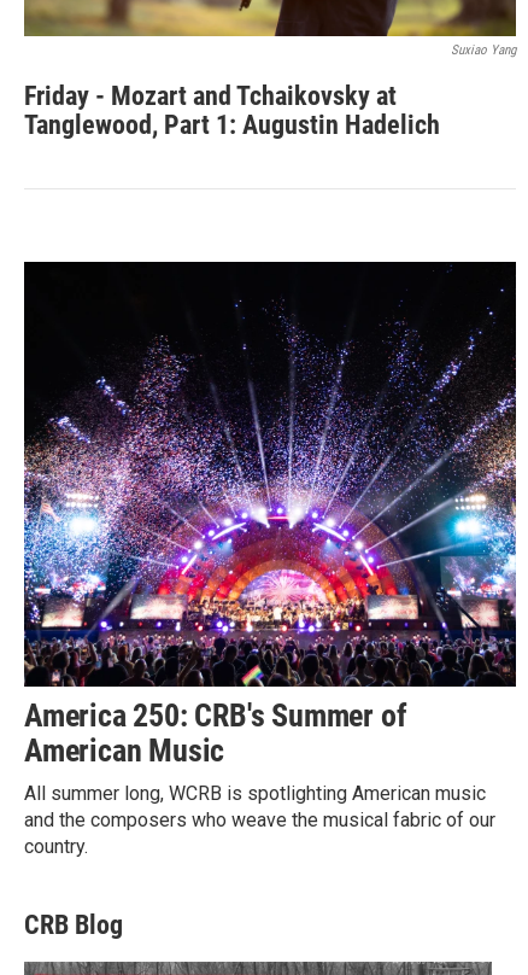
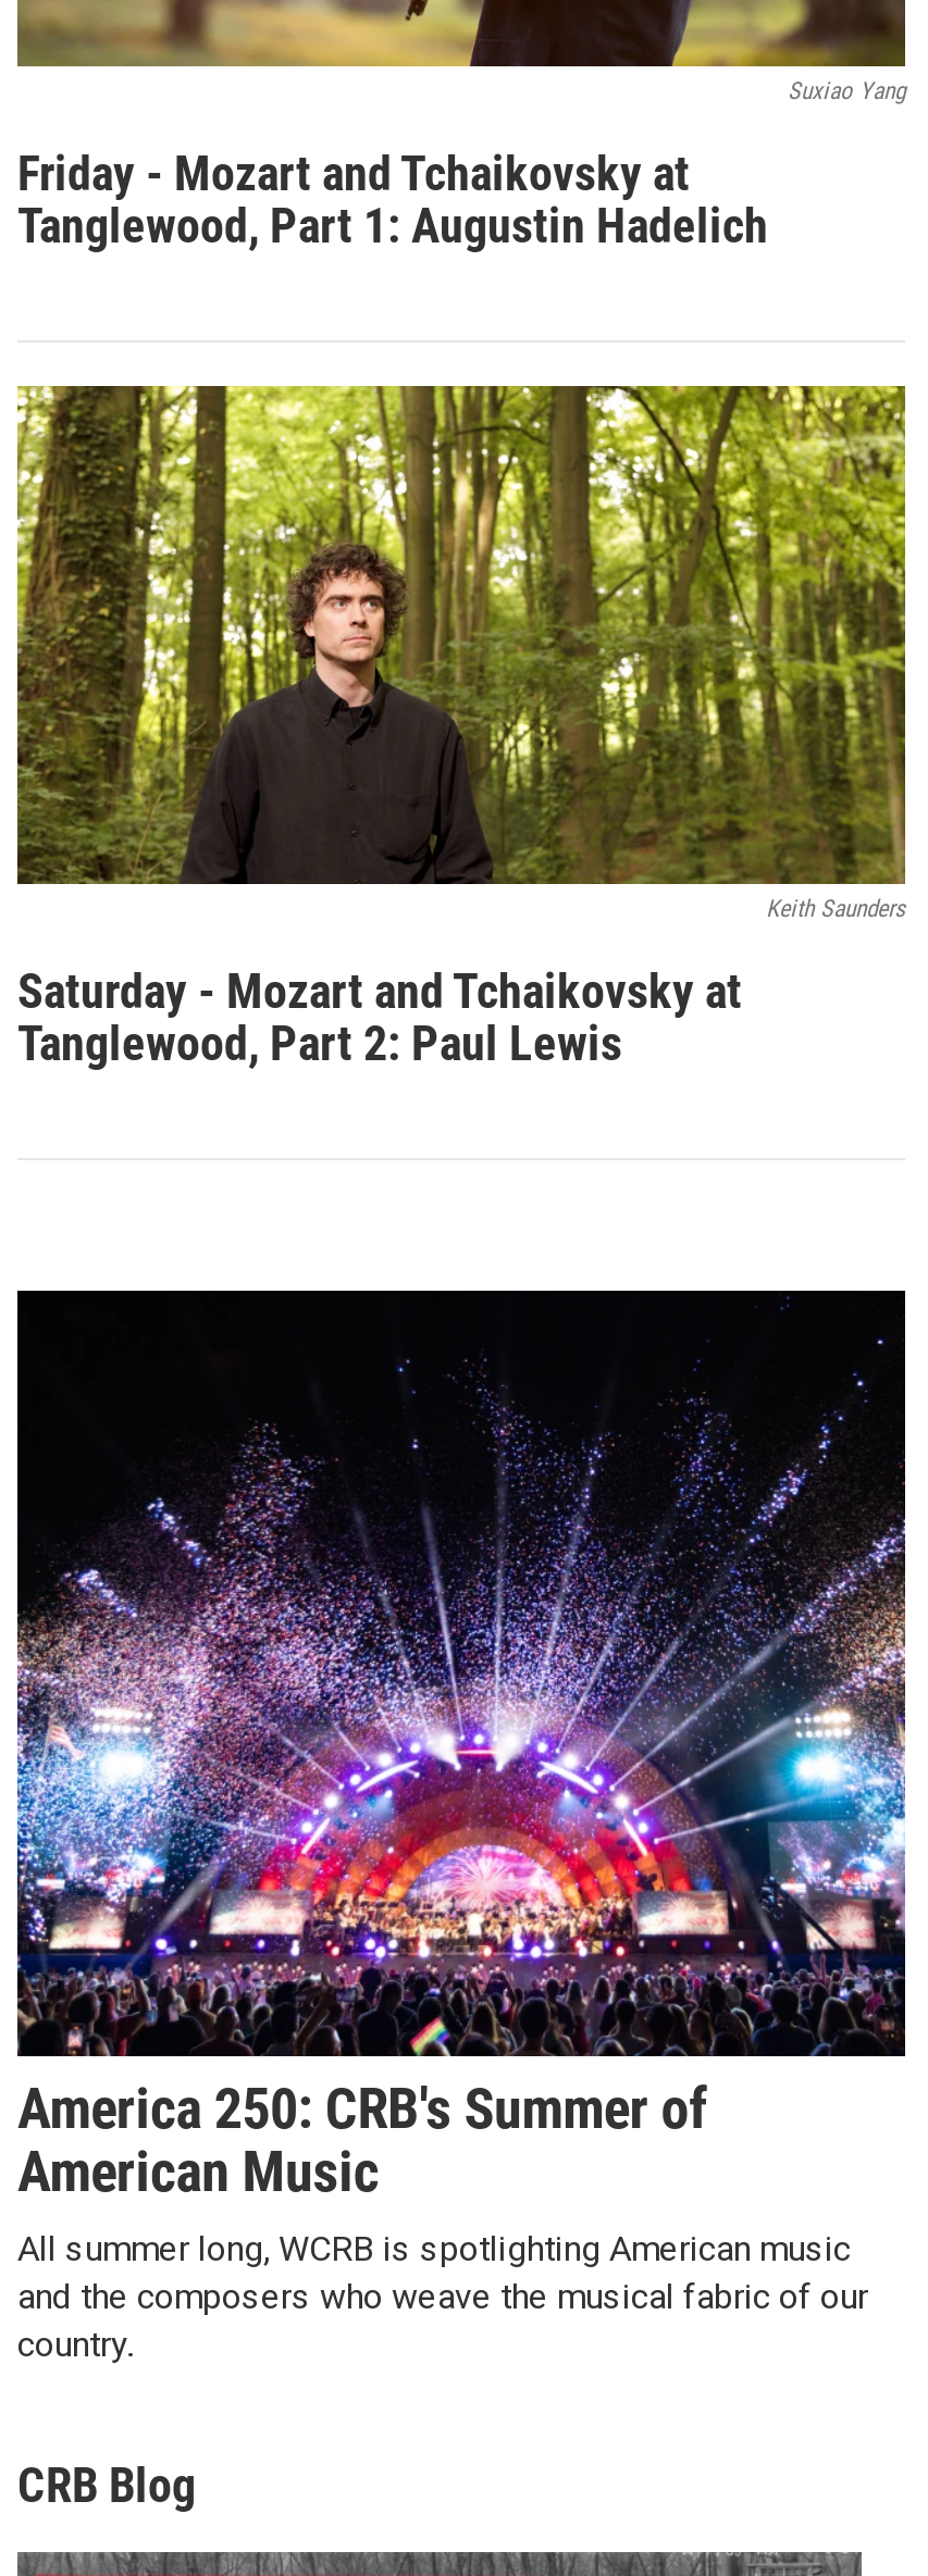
+ [image]
+ Keith Saunders
+ Saturday - Mozart and Tchaikovsky at
+ Tanglewood, Part 2: Paul Lewis
